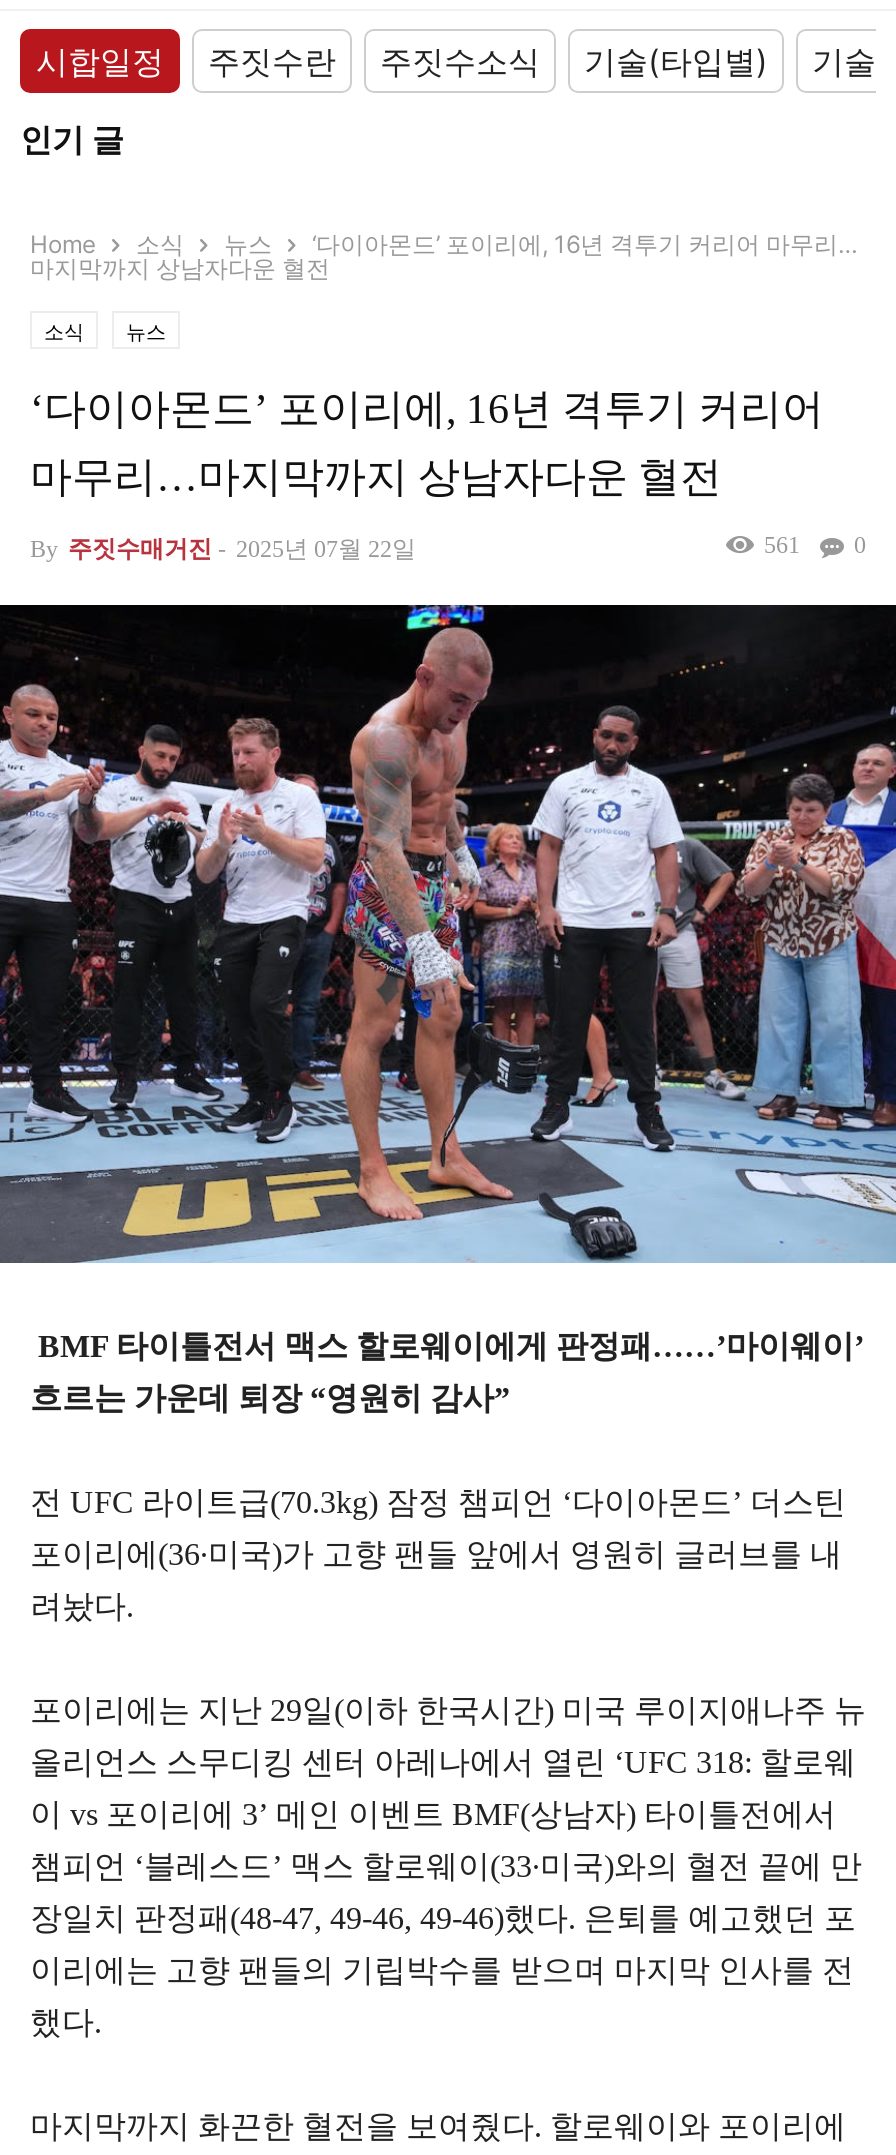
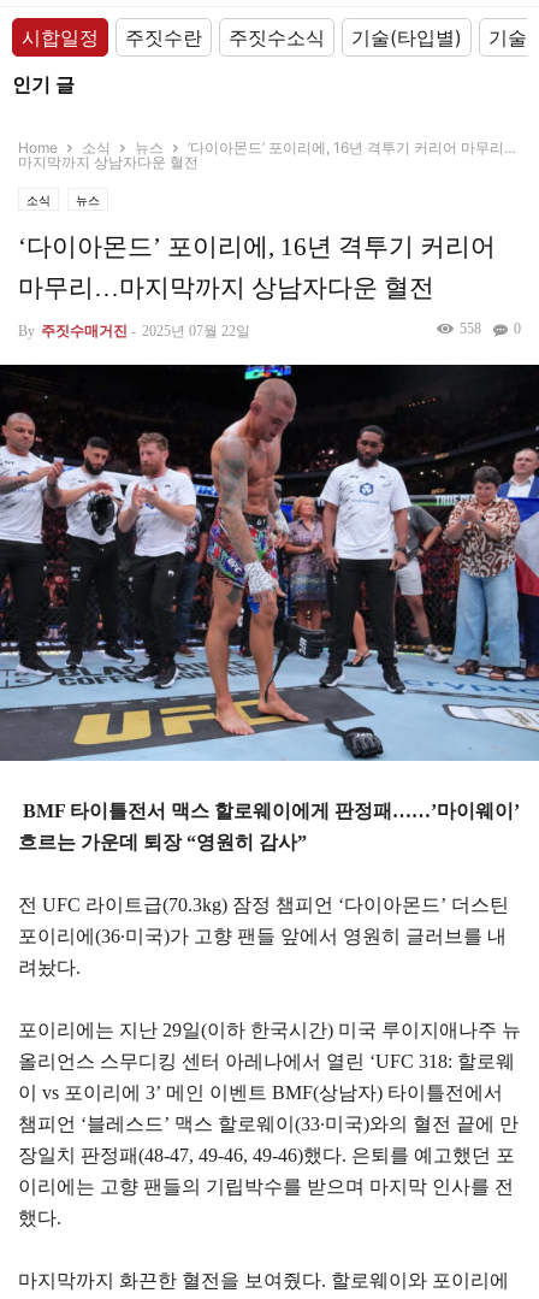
- 561 0
+ 558 0
